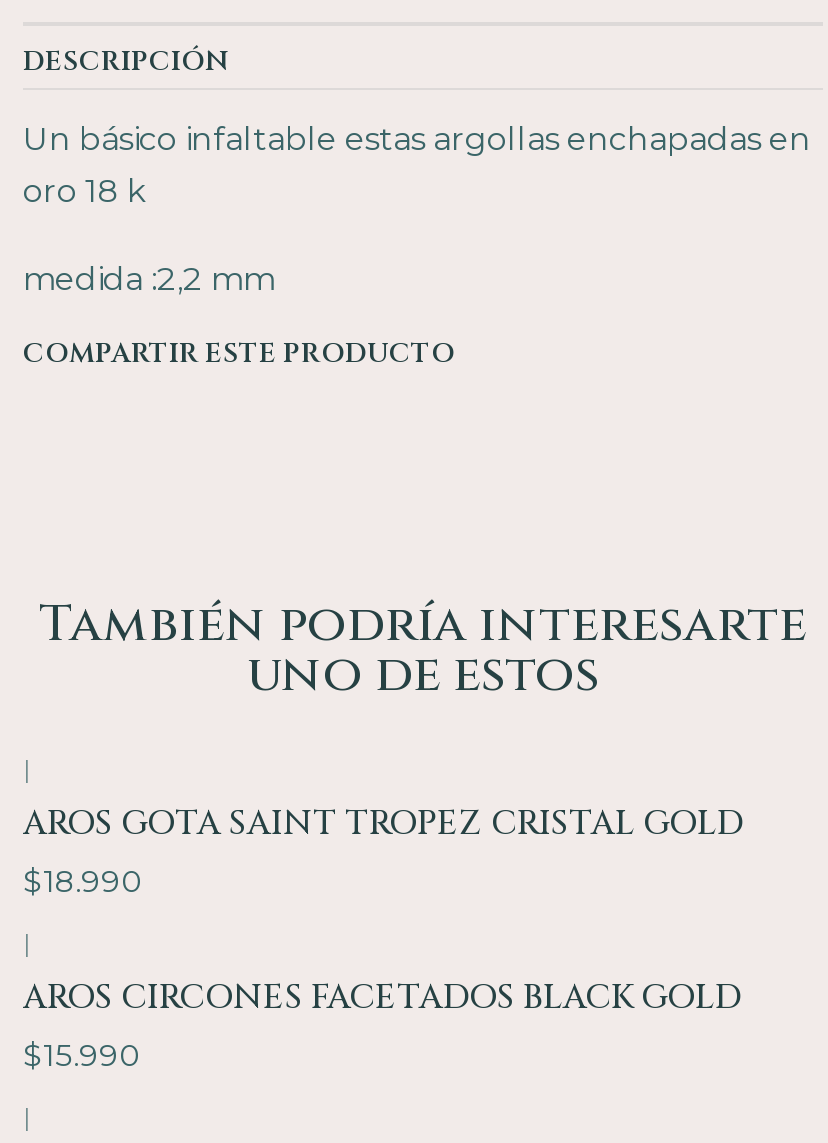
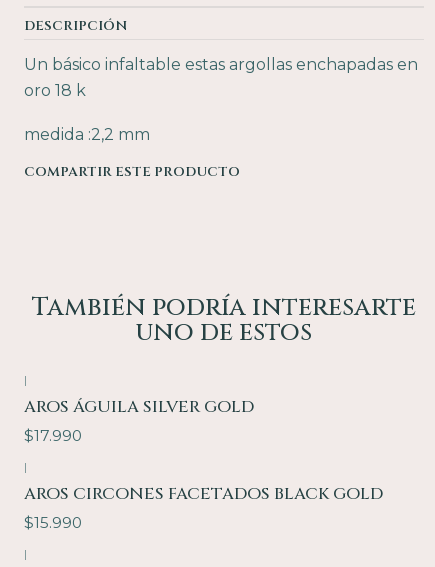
- AROS GOTA SAINT TROPEZ CRISTAL GOLD
- $18.990
+ AROS ÁGUILA SILVER GOLD
+ $17.990
